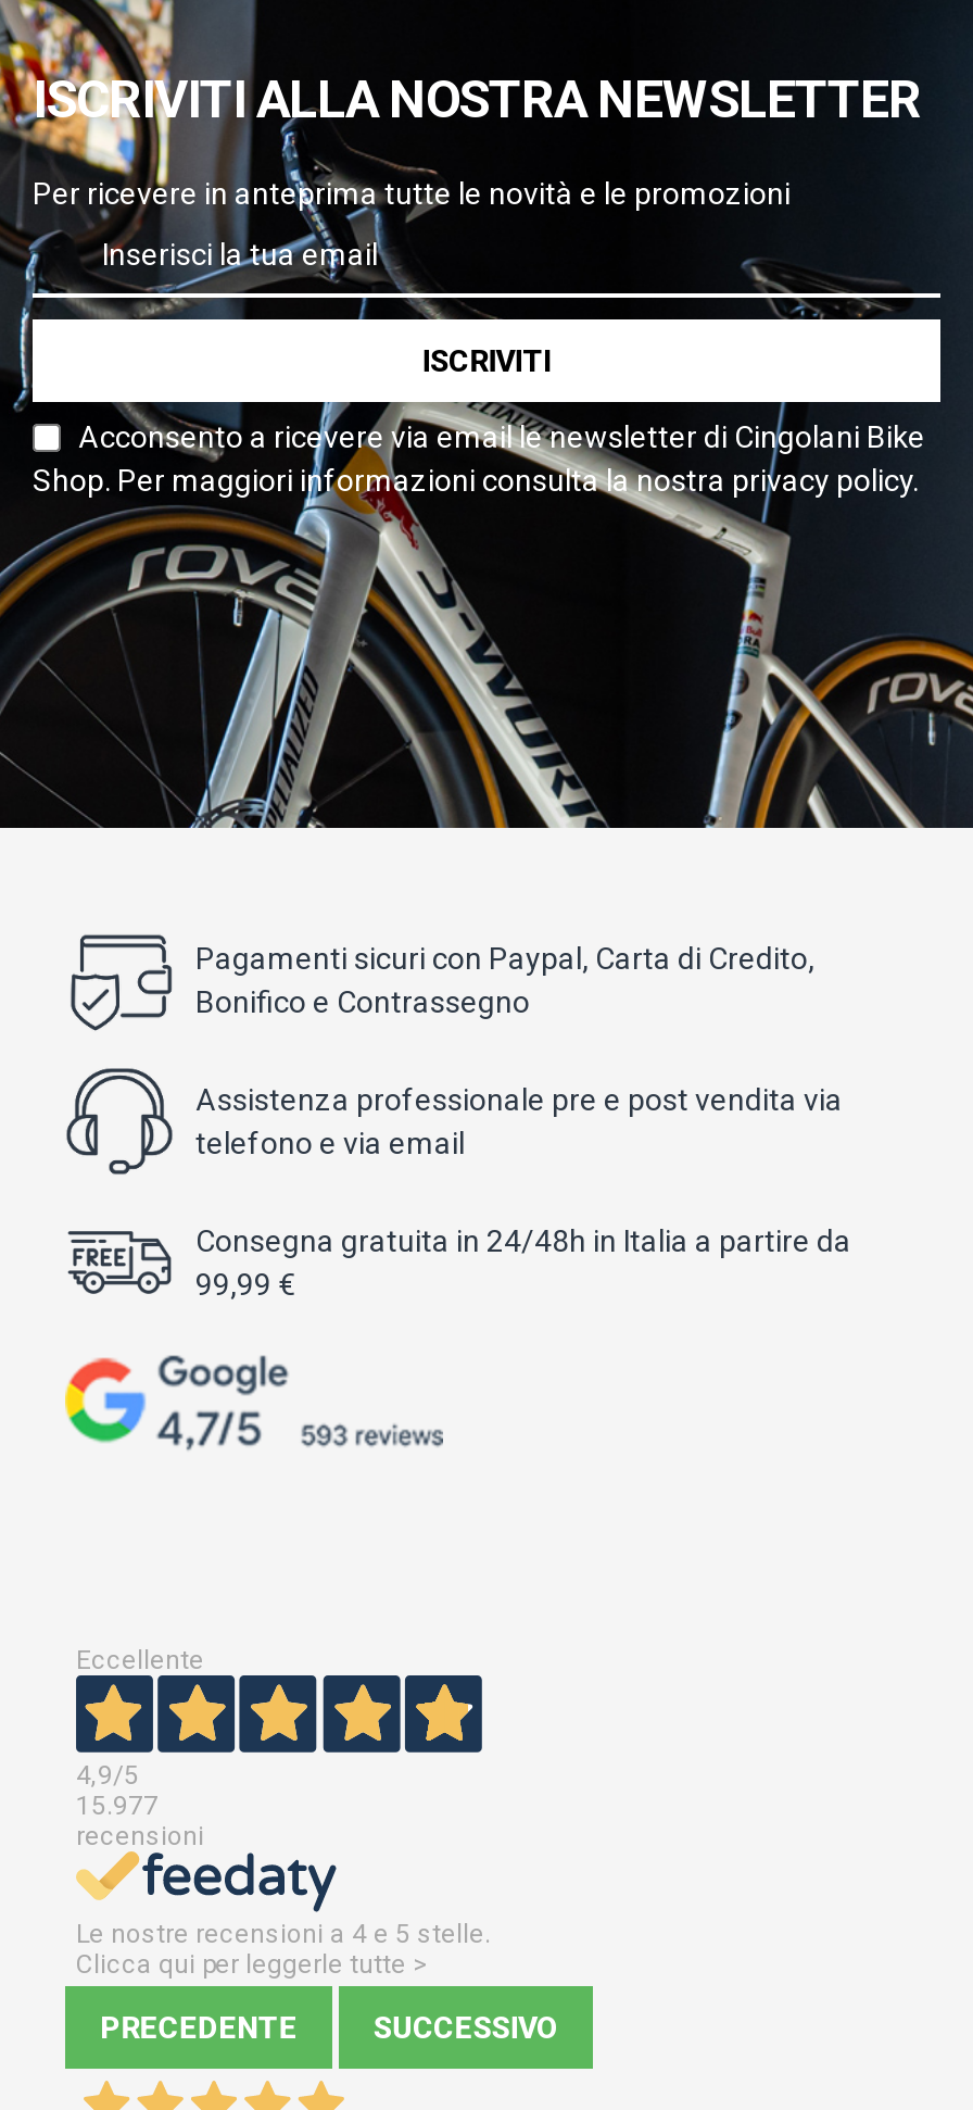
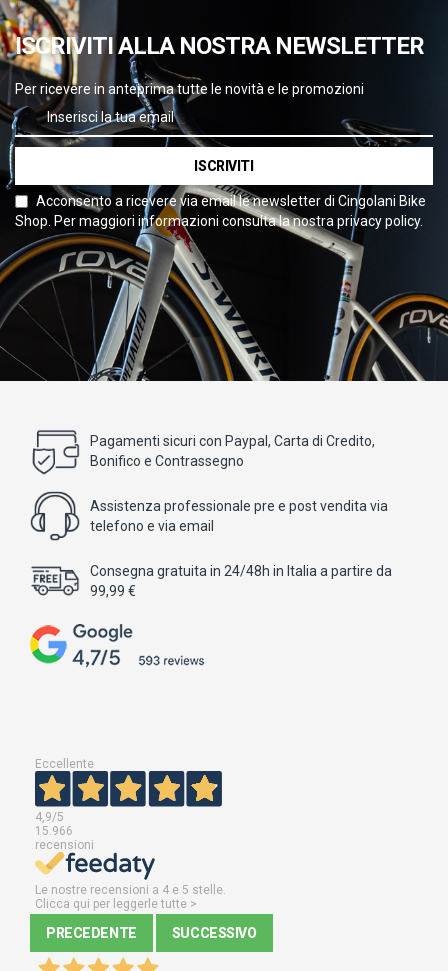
- 15.977
+ 15.966
